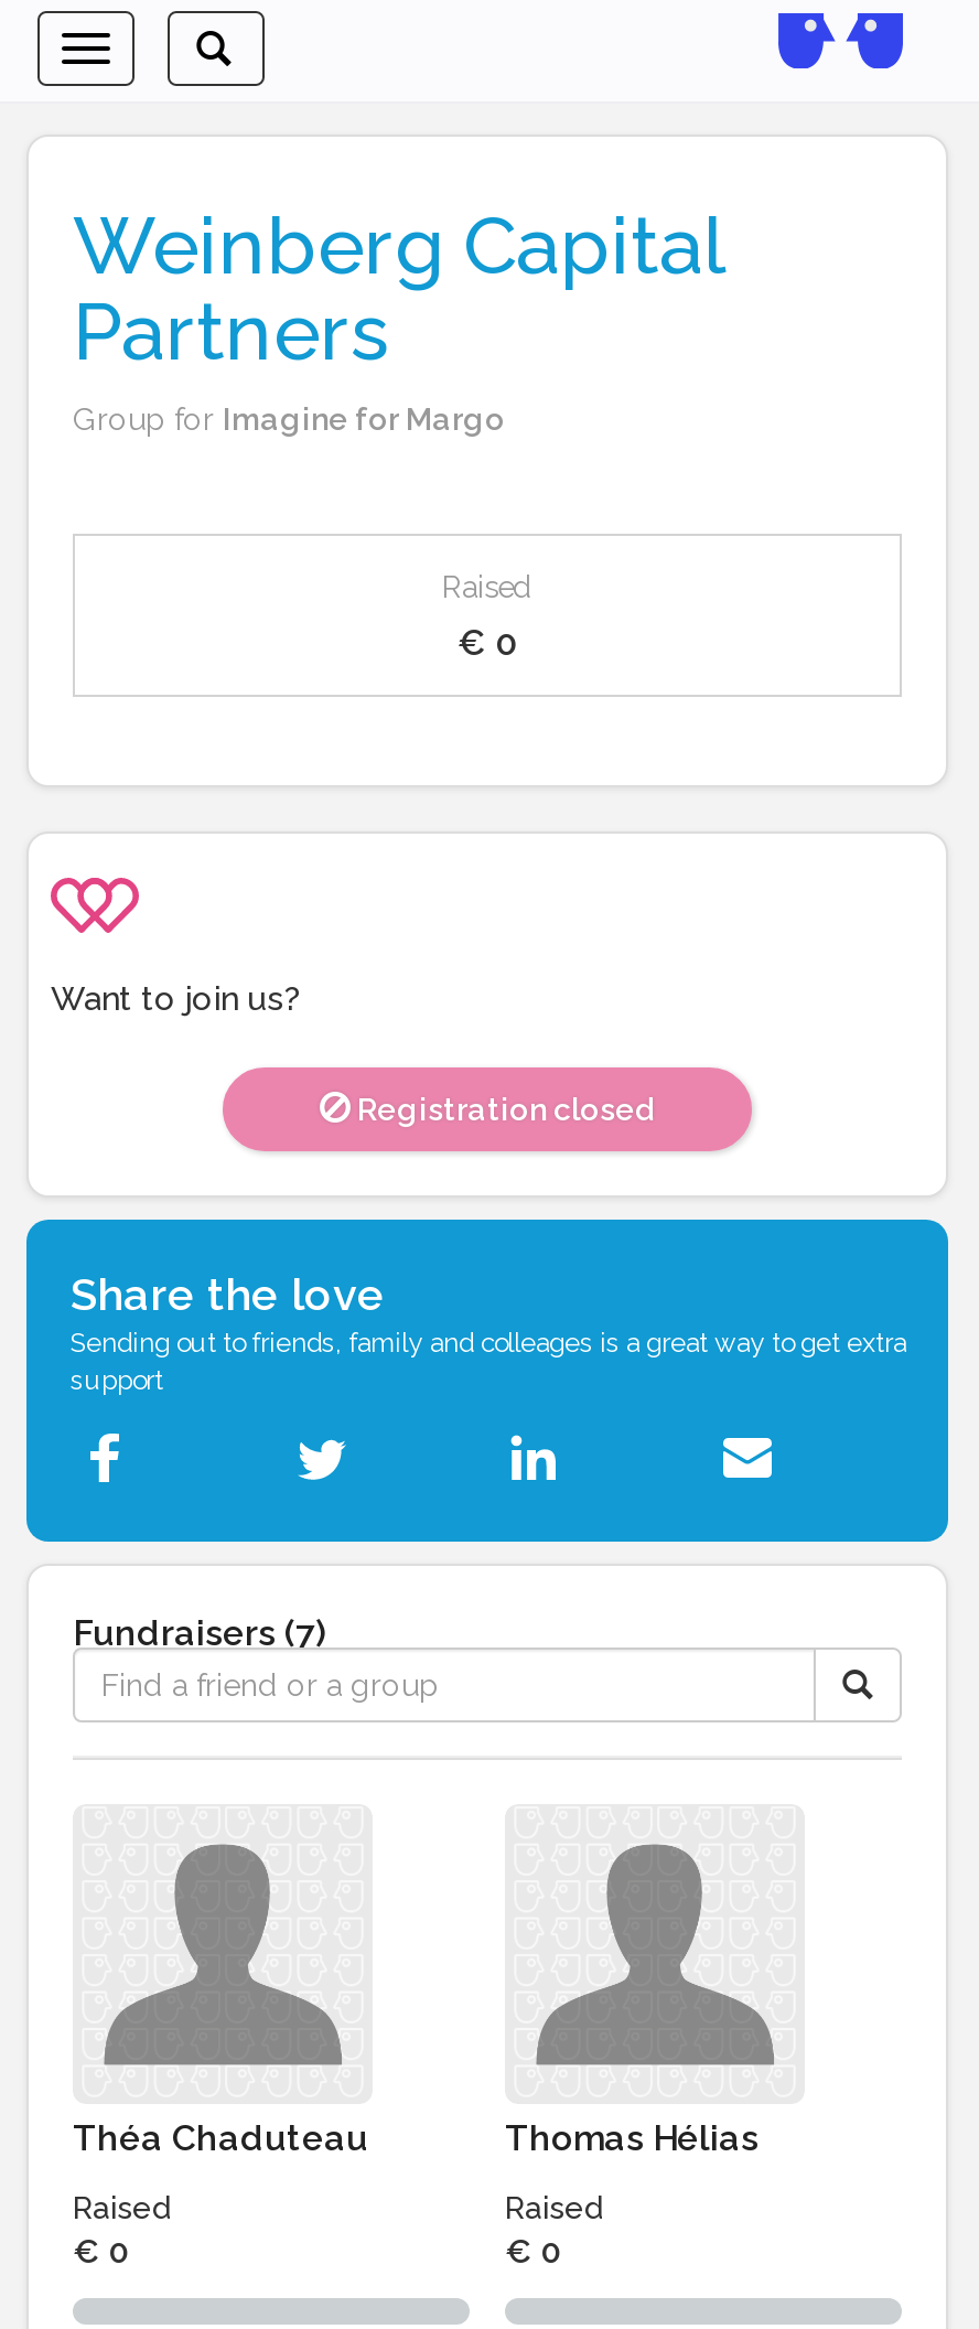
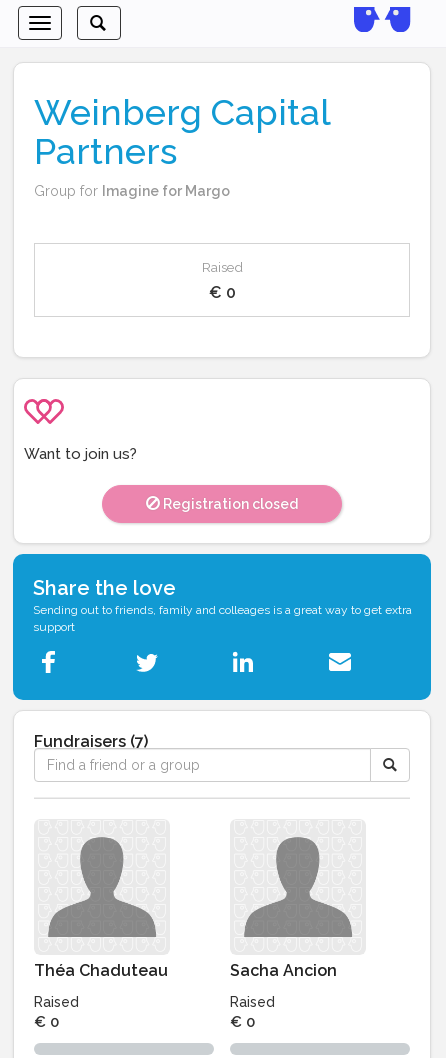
- Thomas Hélias
+ Sacha Ancion
